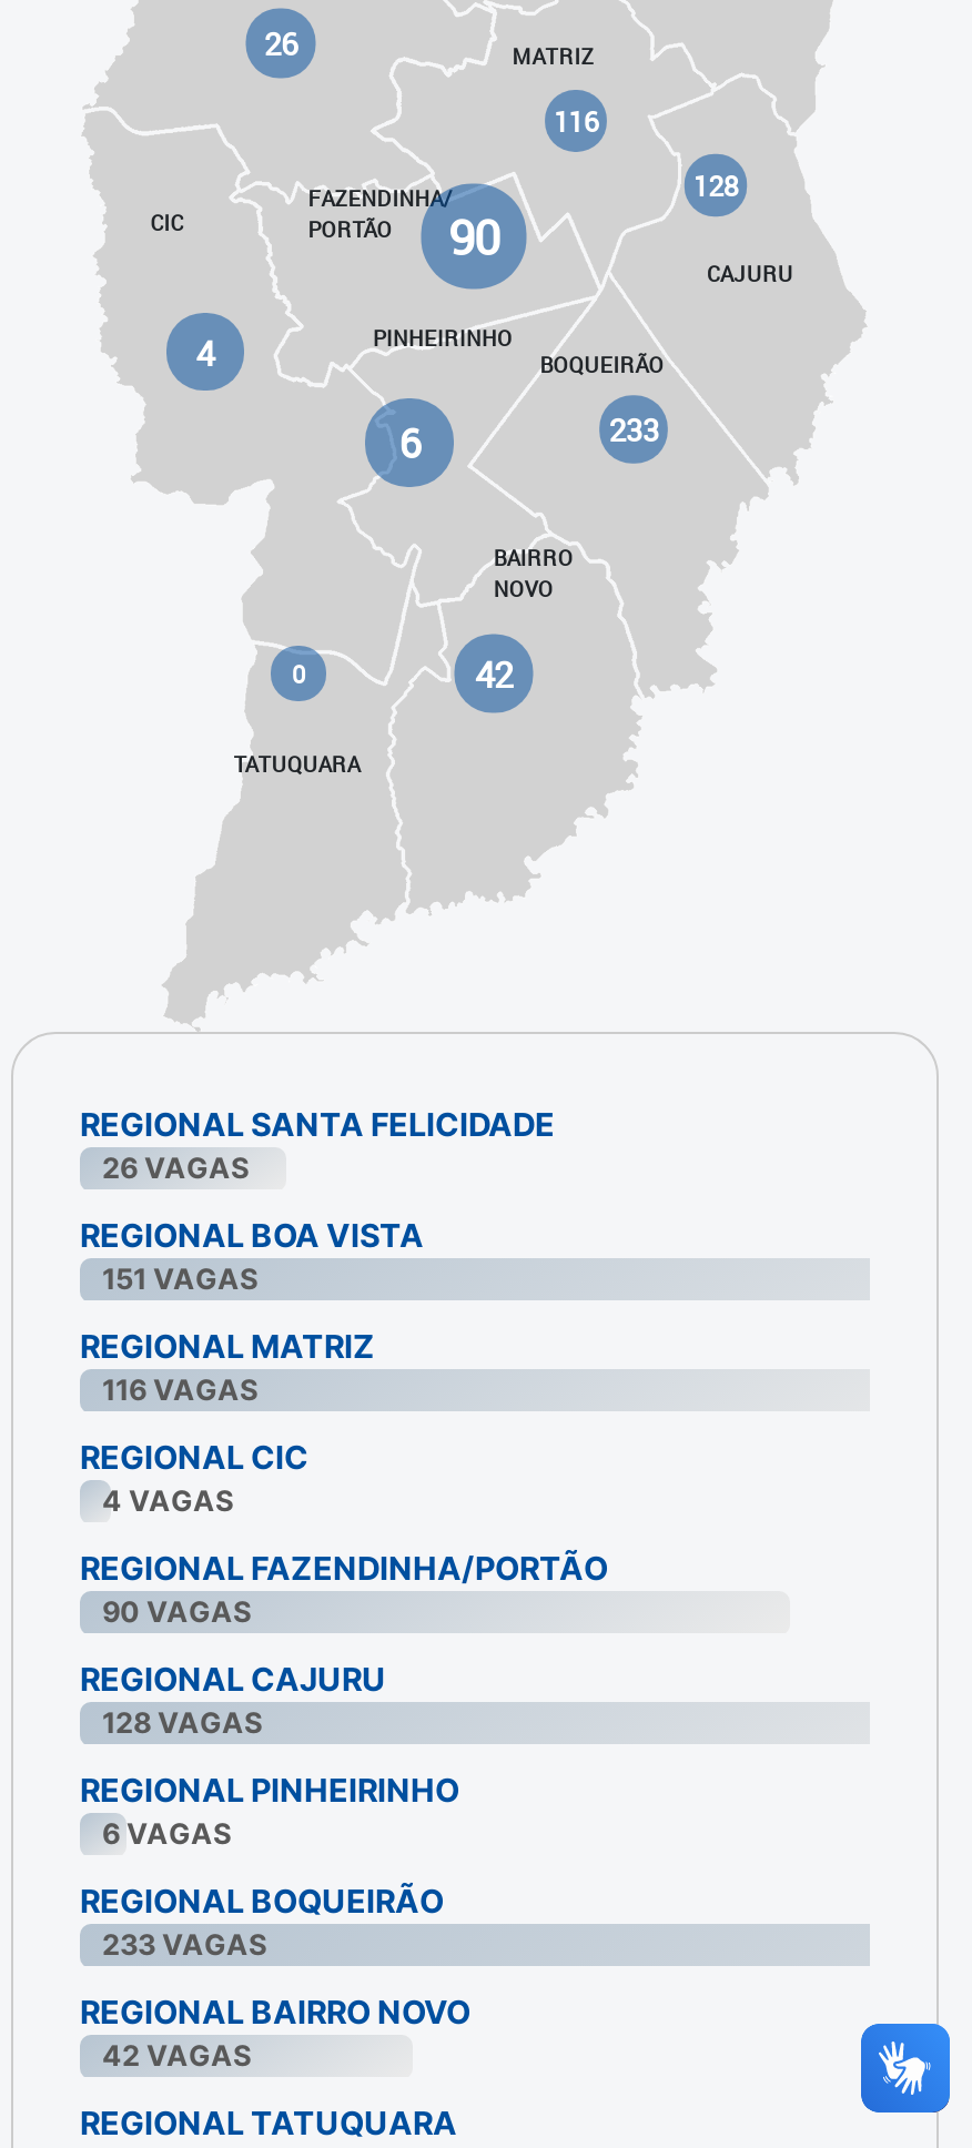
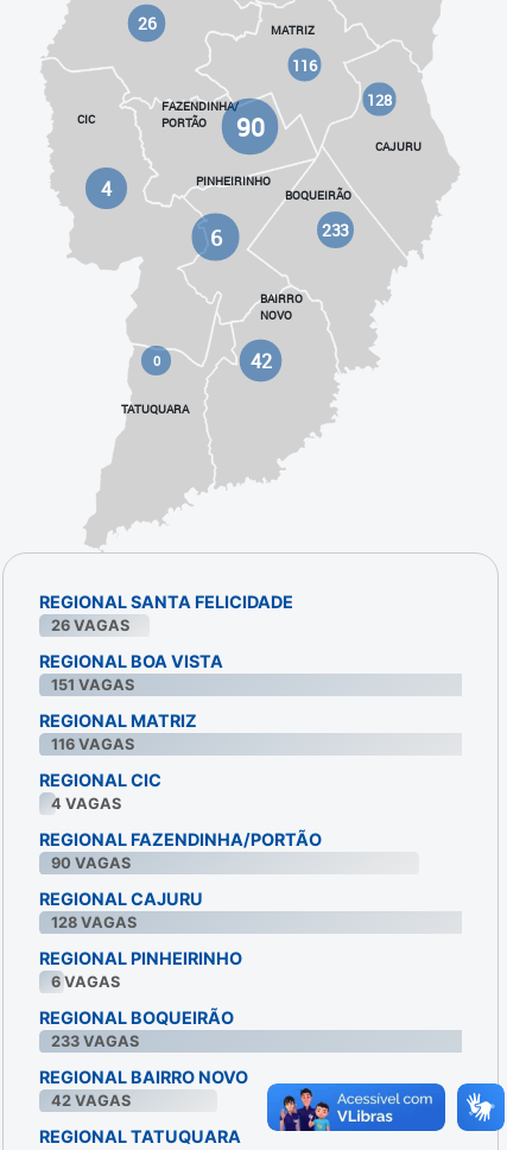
+ [image]
